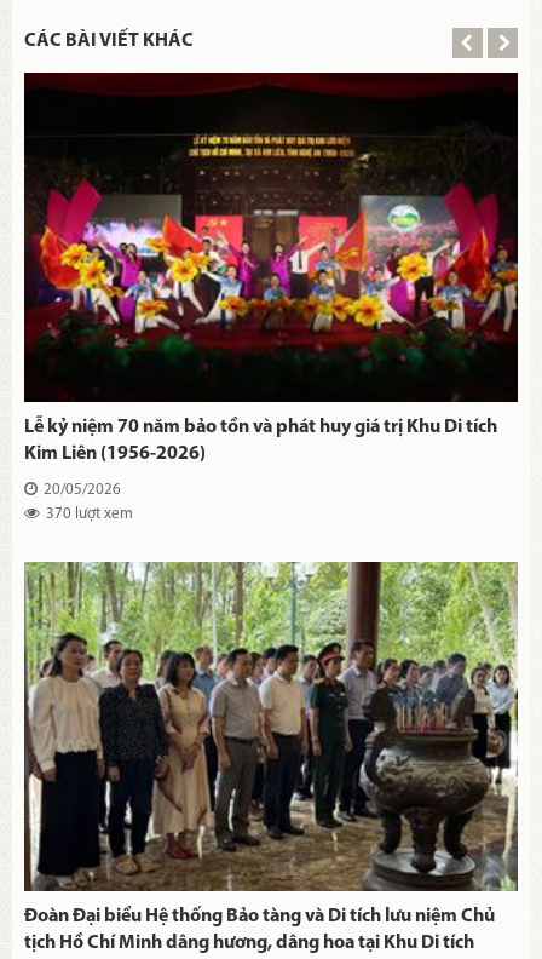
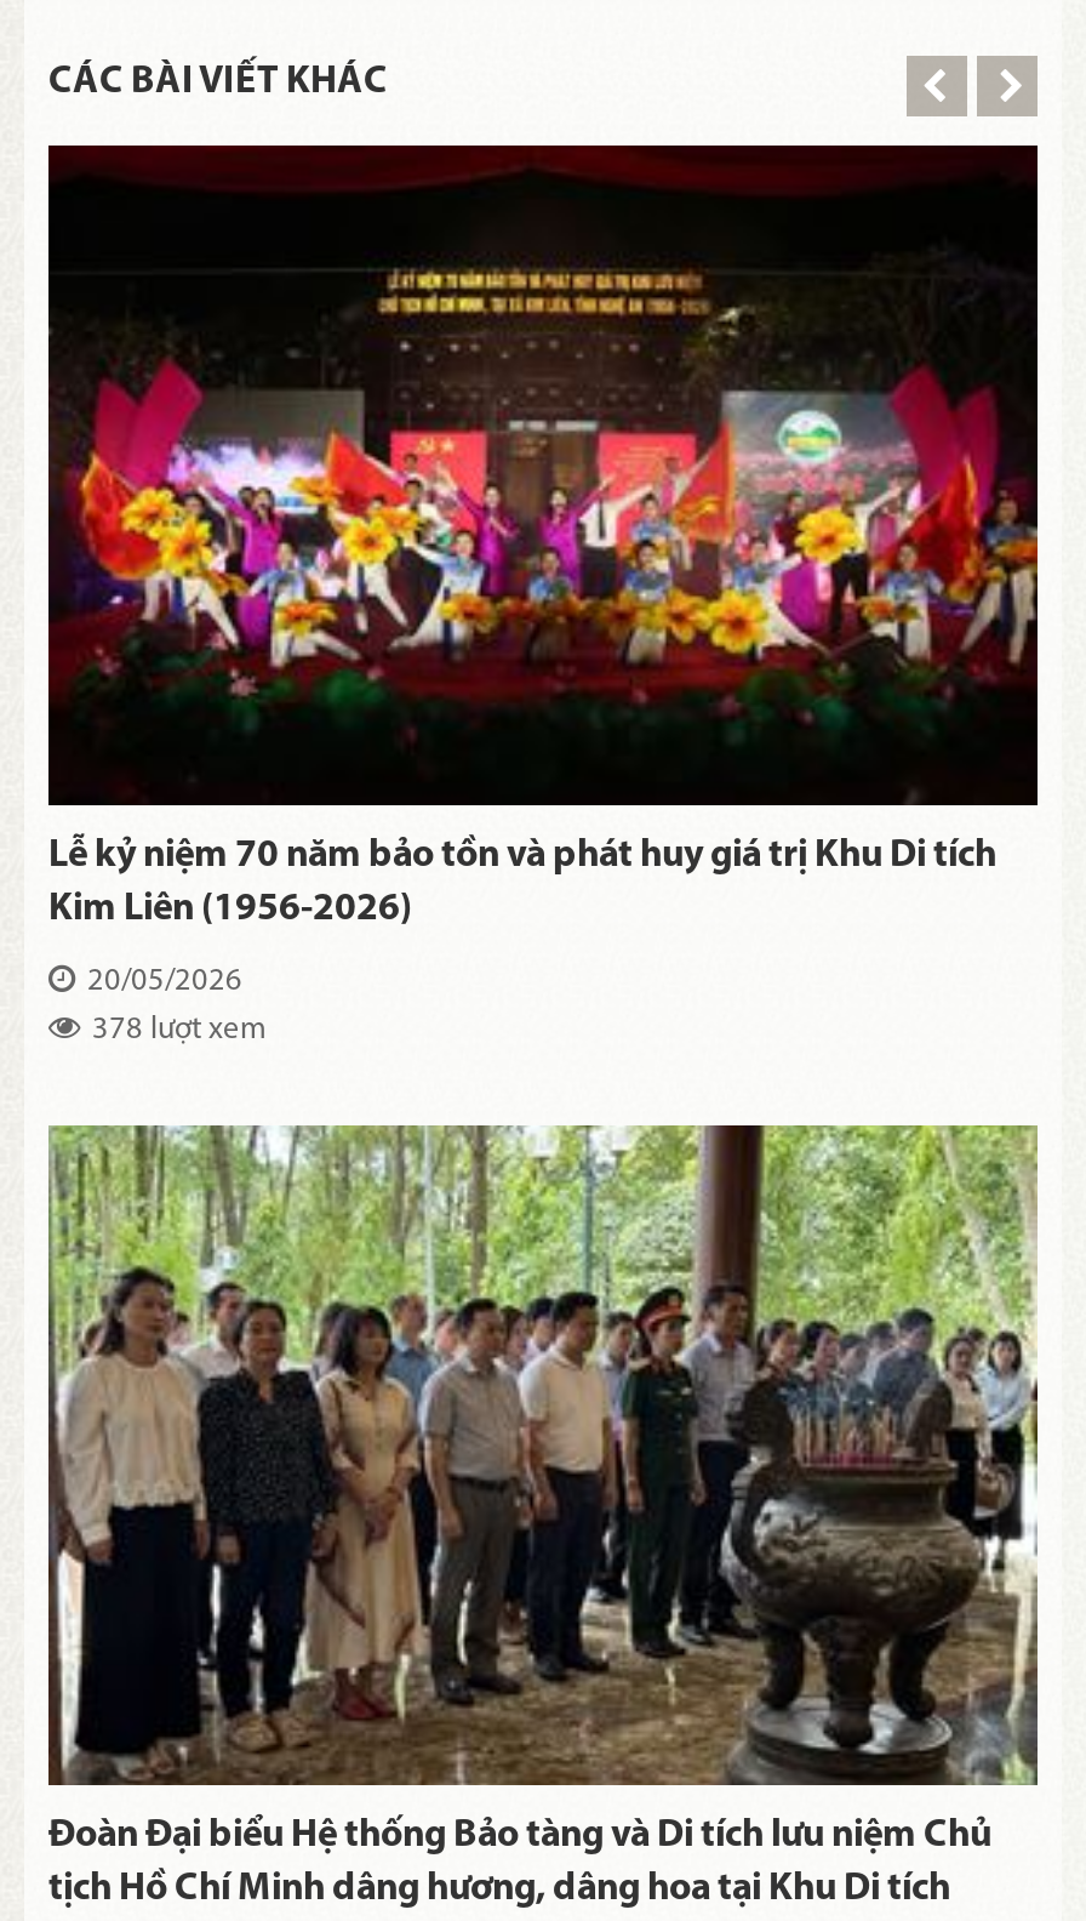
- 370 lượt xem
+ 378 lượt xem
